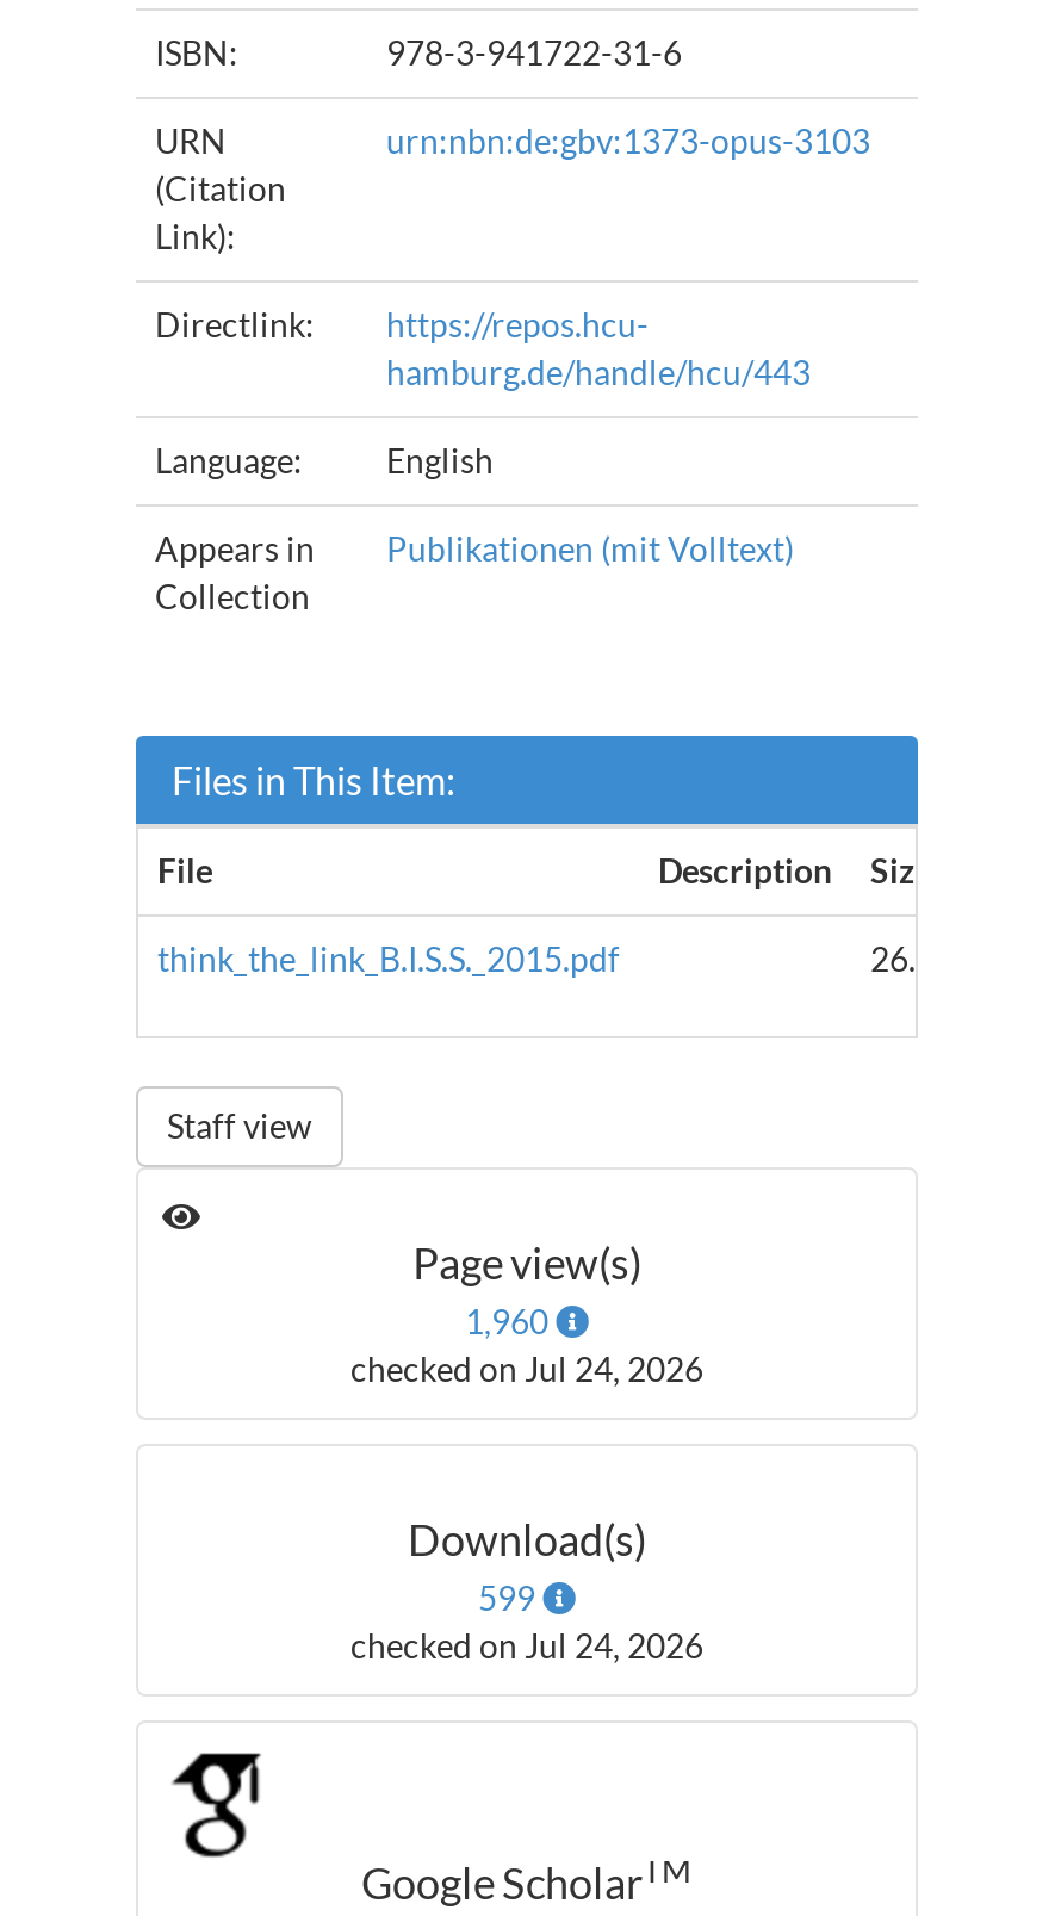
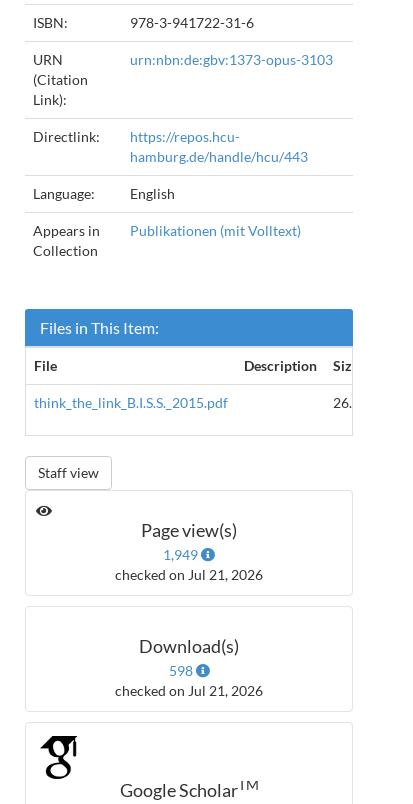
- 1,960
+ 1,949

- checked on Jul 24, 2026
+ checked on Jul 21, 2026

- 599
+ 598

- checked on Jul 24, 2026
+ checked on Jul 21, 2026
